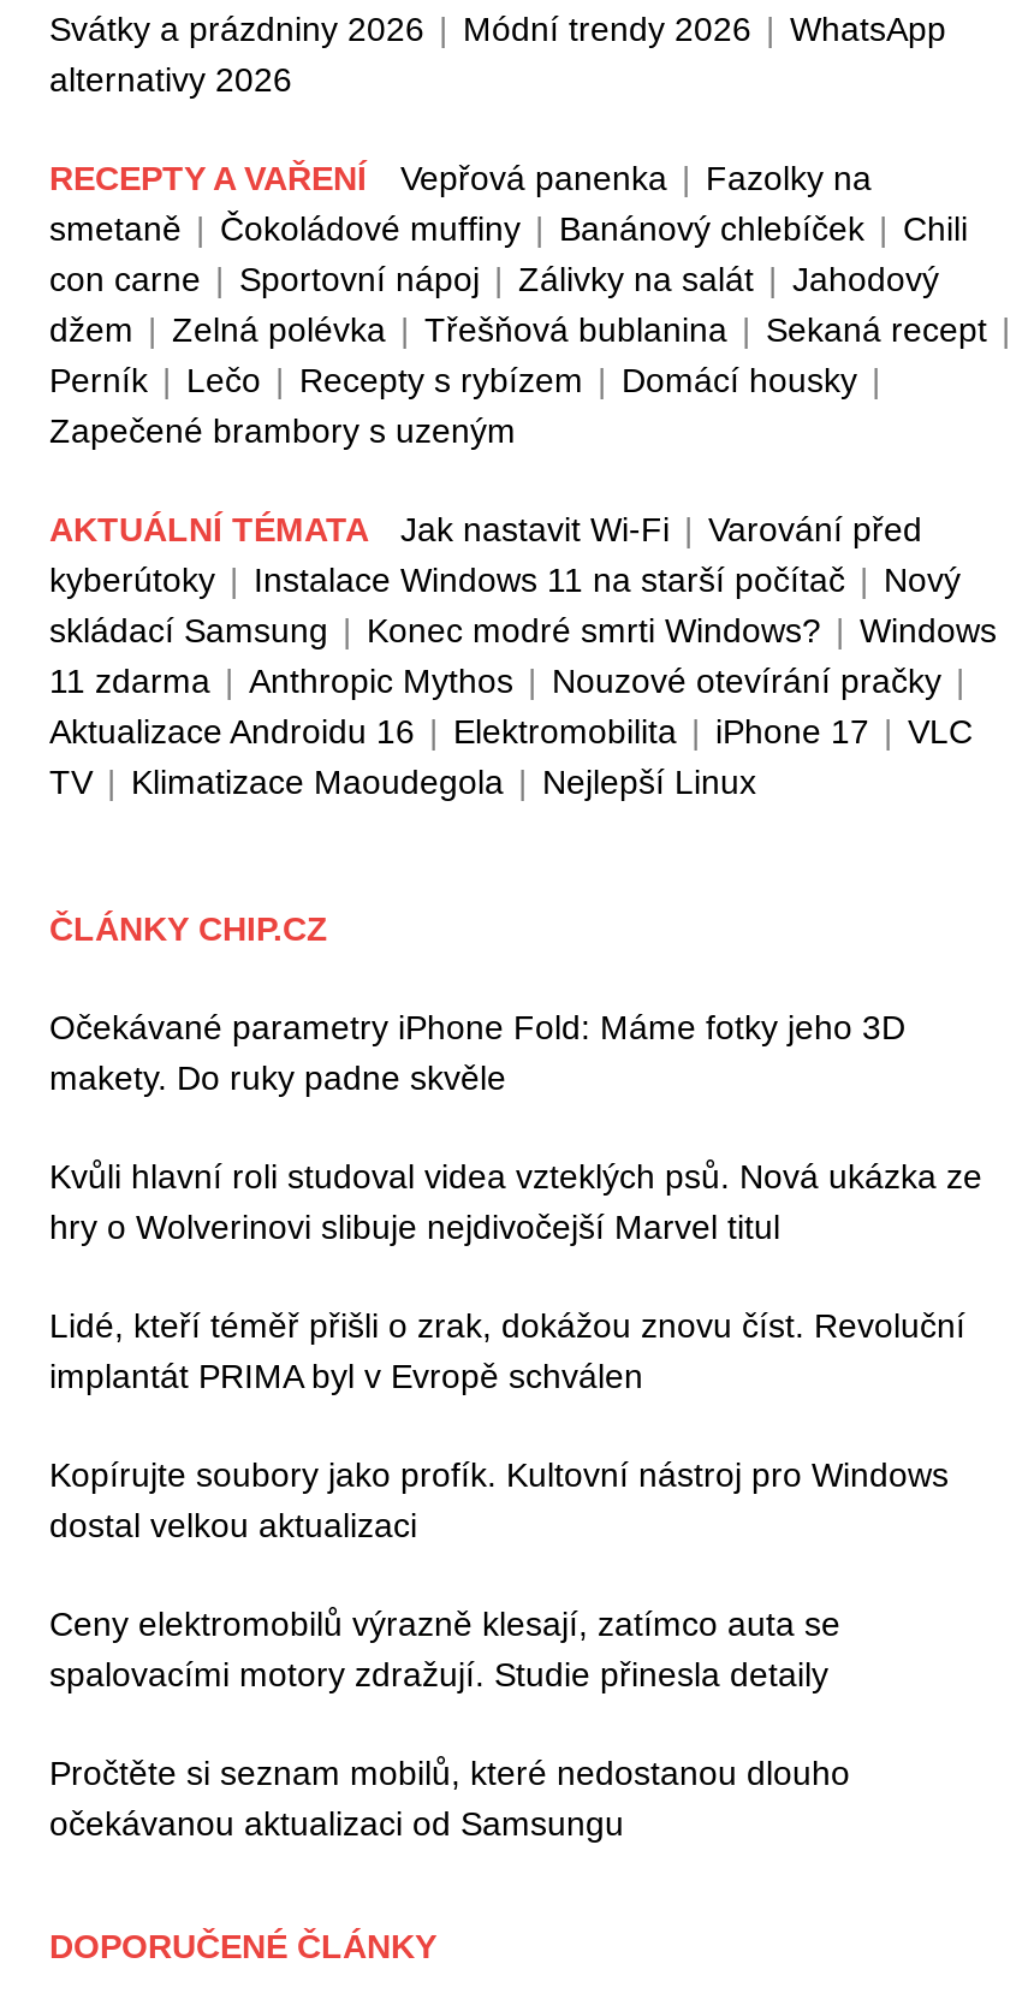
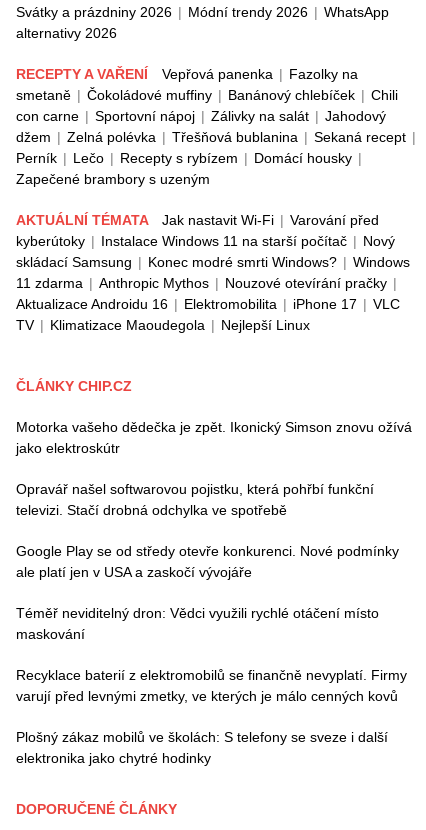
- Očekávané parametry iPhone Fold: Máme fotky jeho 3D
- makety. Do ruky padne skvěle
+ Motorka vašeho dědečka je zpět. Ikonický Simson znovu ožívá
+ jako elektroskútr

- Kvůli hlavní roli studoval videa vzteklých psů. Nová ukázka ze
- hry o Wolverinovi slibuje nejdivočejší Marvel titul
+ Opravář našel softwarovou pojistku, která pohřbí funkční
+ televizi. Stačí drobná odchylka ve spotřebě

- Lidé, kteří téměř přišli o zrak, dokážou znovu číst. Revoluční
- implantát PRIMA byl v Evropě schválen
+ Google Play se od středy otevře konkurenci. Nové podmínky
+ ale platí jen v USA a zaskočí vývojáře

- Kopírujte soubory jako profík. Kultovní nástroj pro Windows
- dostal velkou aktualizaci
+ Téměř neviditelný dron: Vědci využili rychlé otáčení místo
+ maskování

- Ceny elektromobilů výrazně klesají, zatímco auta se
- spalovacími motory zdražují. Studie přinesla detaily
+ Recyklace baterií z elektromobilů se finančně nevyplatí. Firmy
+ varují před levnými zmetky, ve kterých je málo cenných kovů

- Pročtěte si seznam mobilů, které nedostanou dlouho
- očekávanou aktualizaci od Samsungu
+ Plošný zákaz mobilů ve školách: S telefony se sveze i další
+ elektronika jako chytré hodinky
